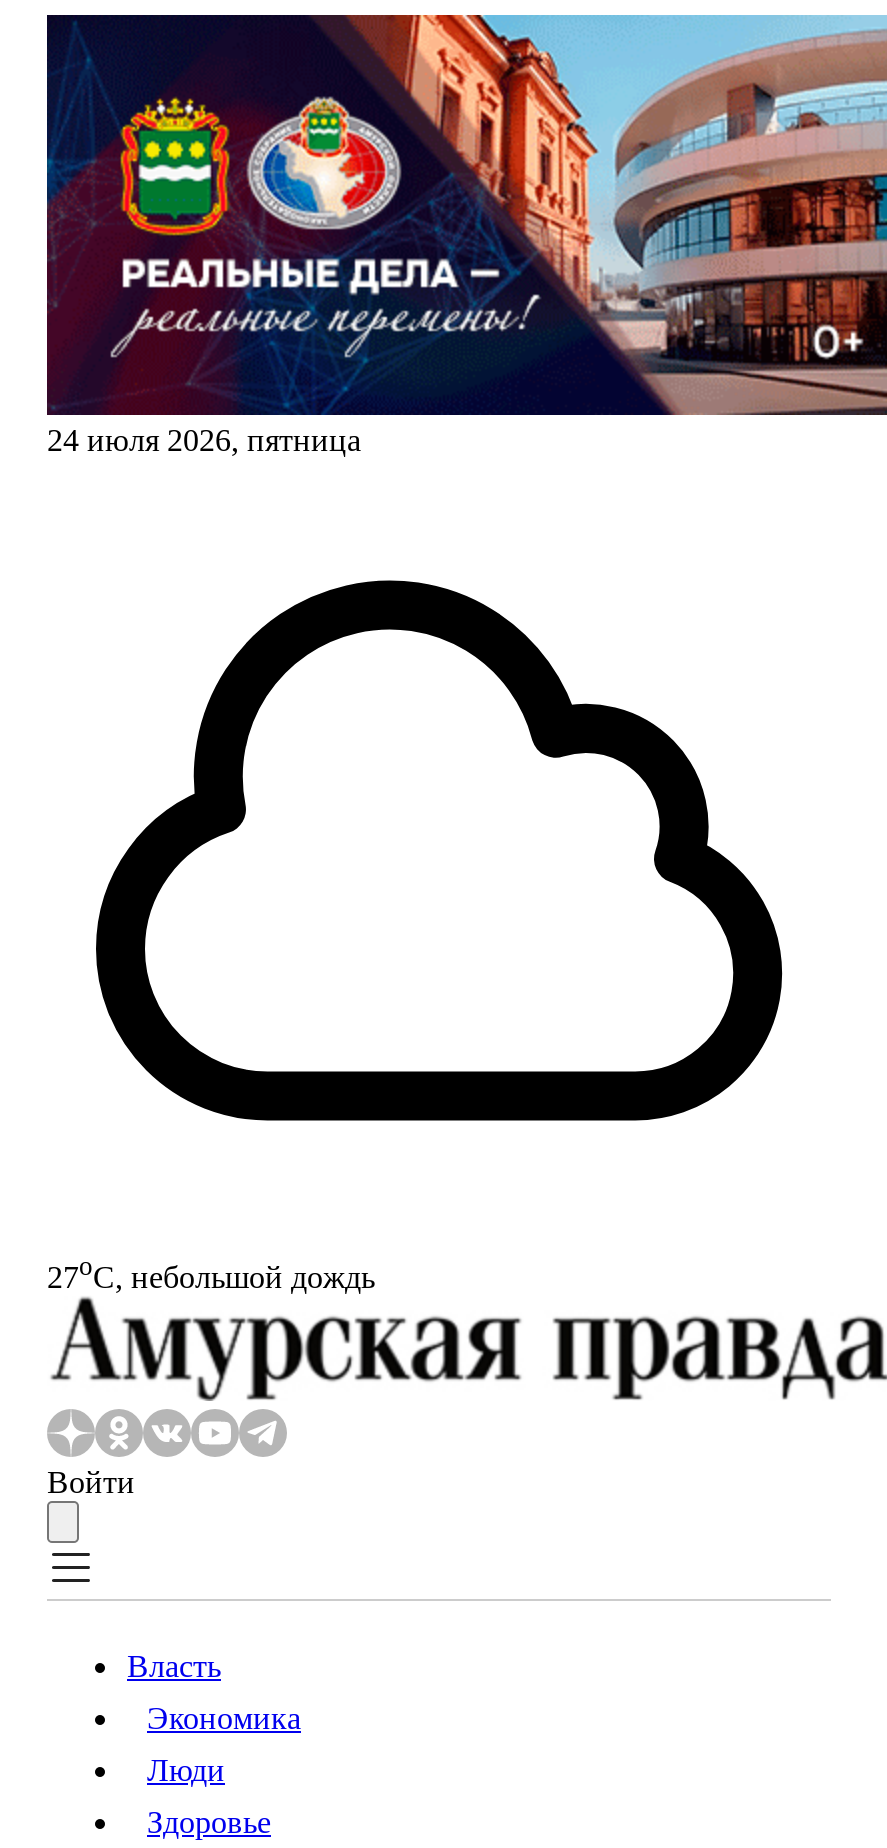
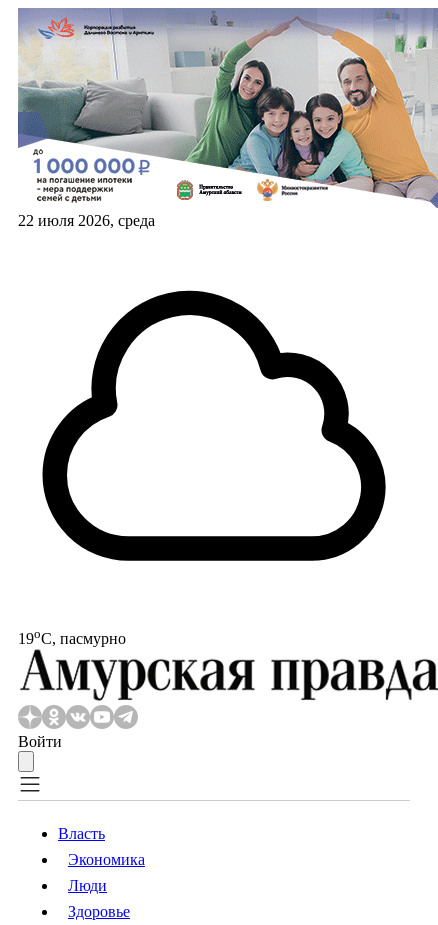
- [image]
- 24 июля 2026, пятница
+ [image]
+ 22 июля 2026, среда

- 27oС, небольшой дождь
+ 19oС, пасмурно
